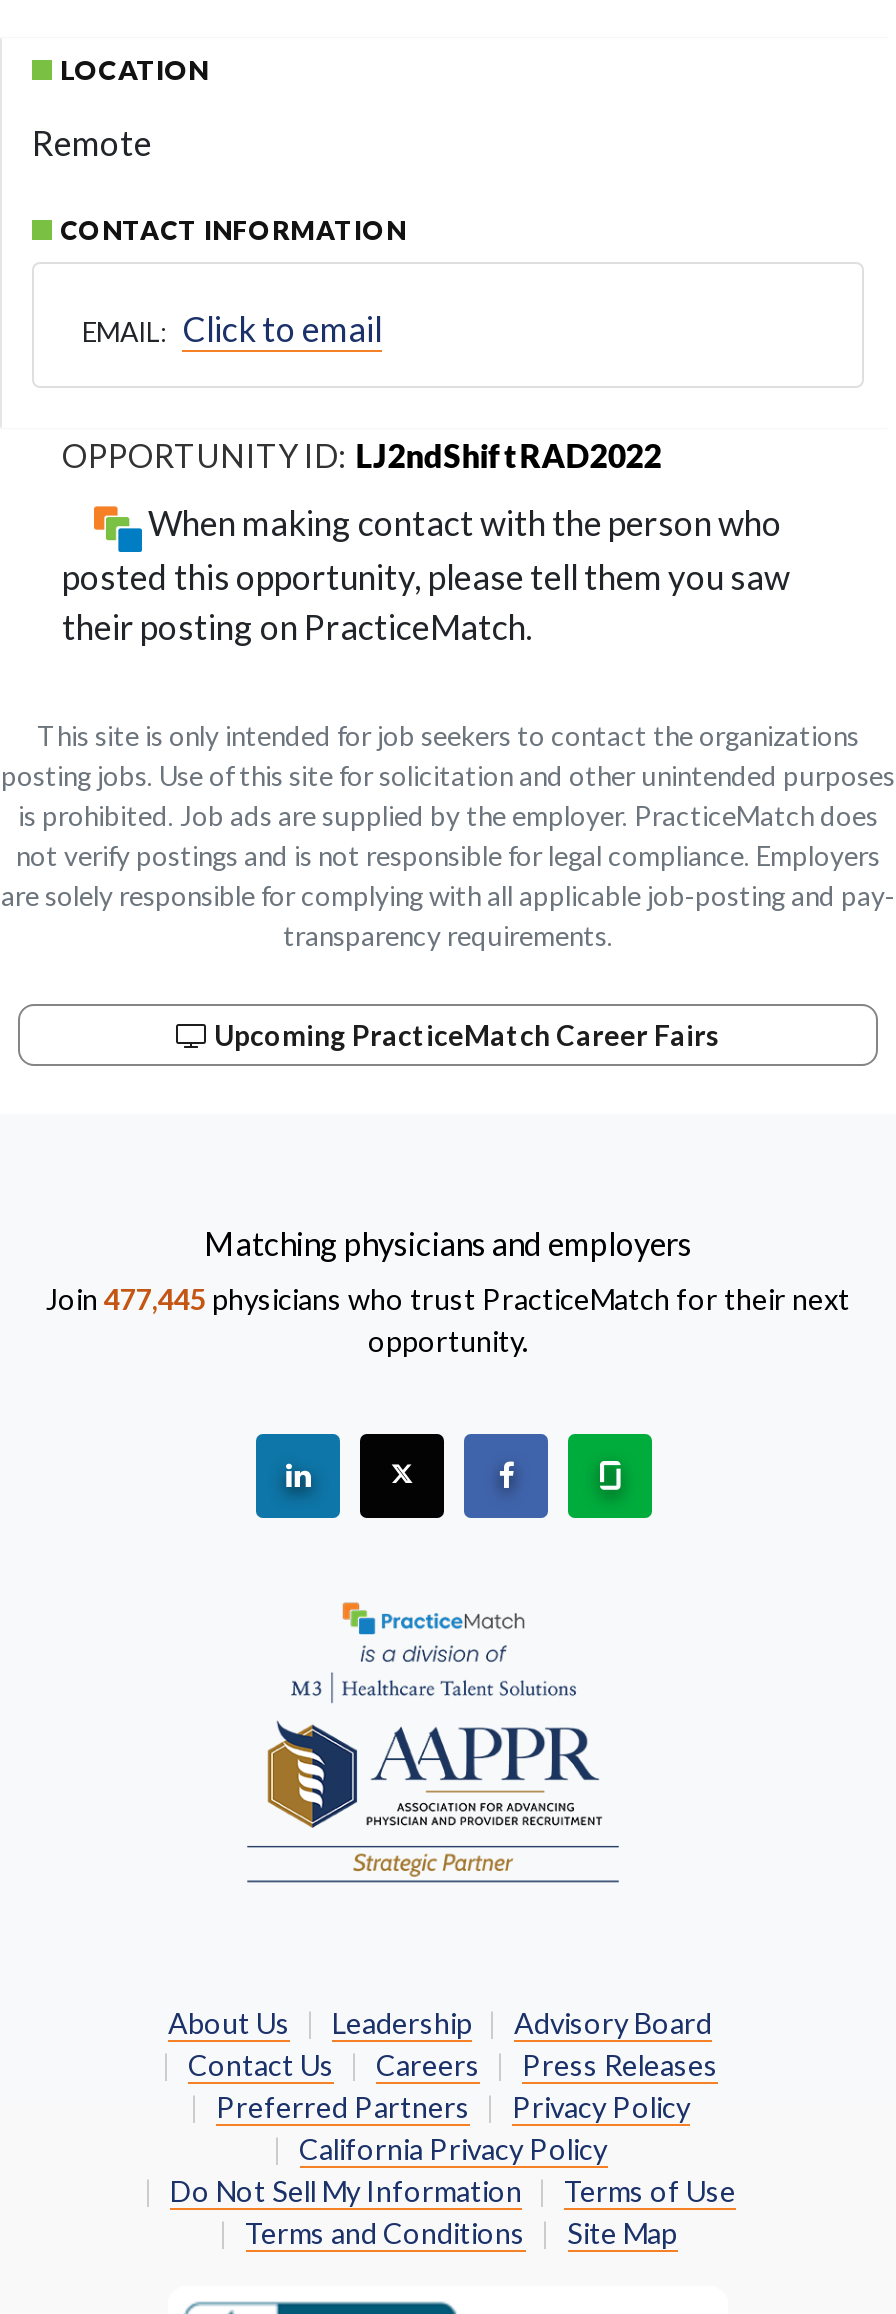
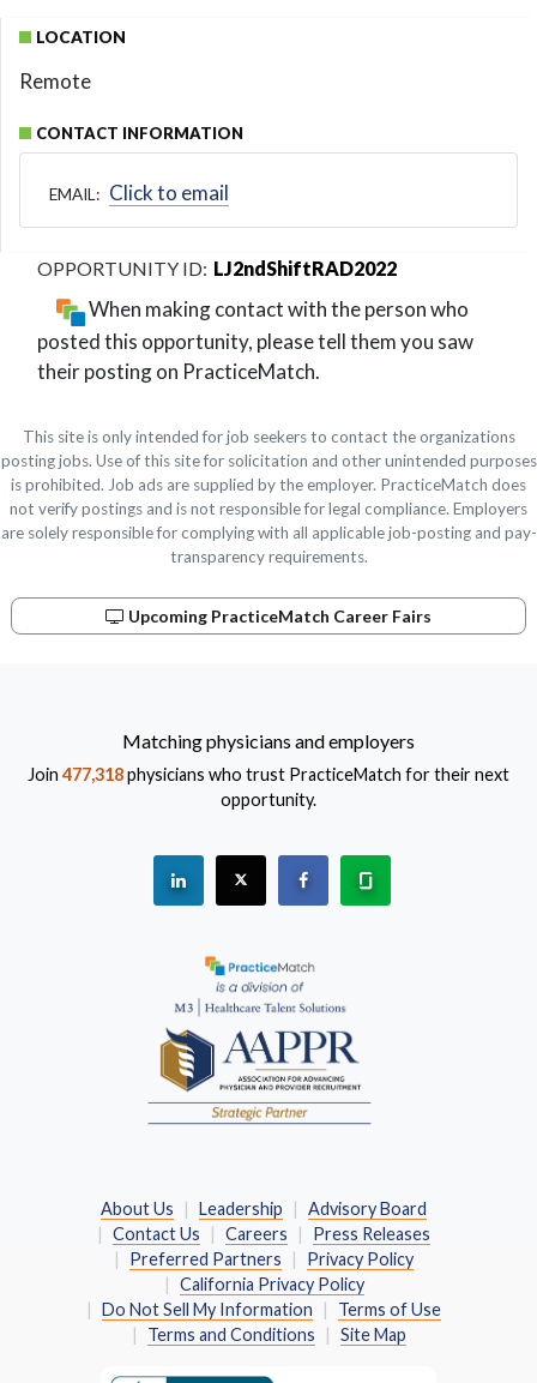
- Join 477,445 physicians who trust PracticeMatch for their next
+ Join 477,318 physicians who trust PracticeMatch for their next
